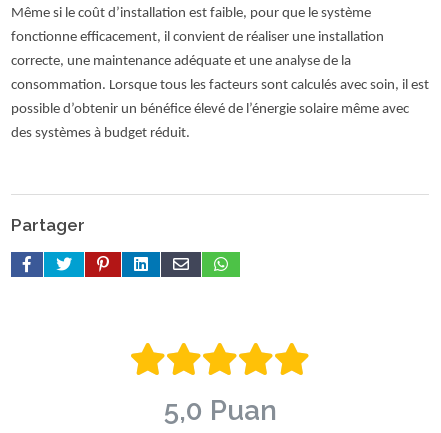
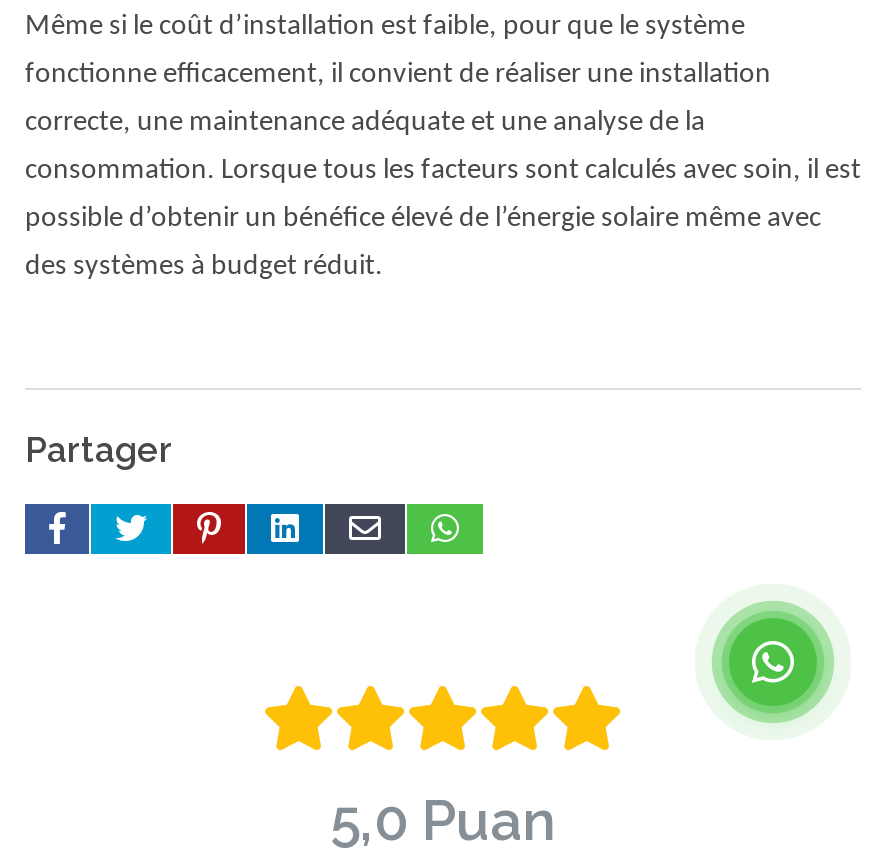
+ [image]
